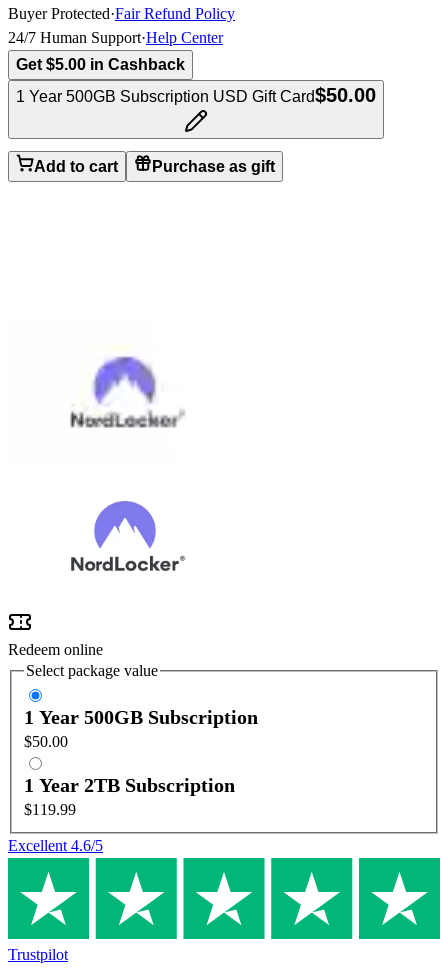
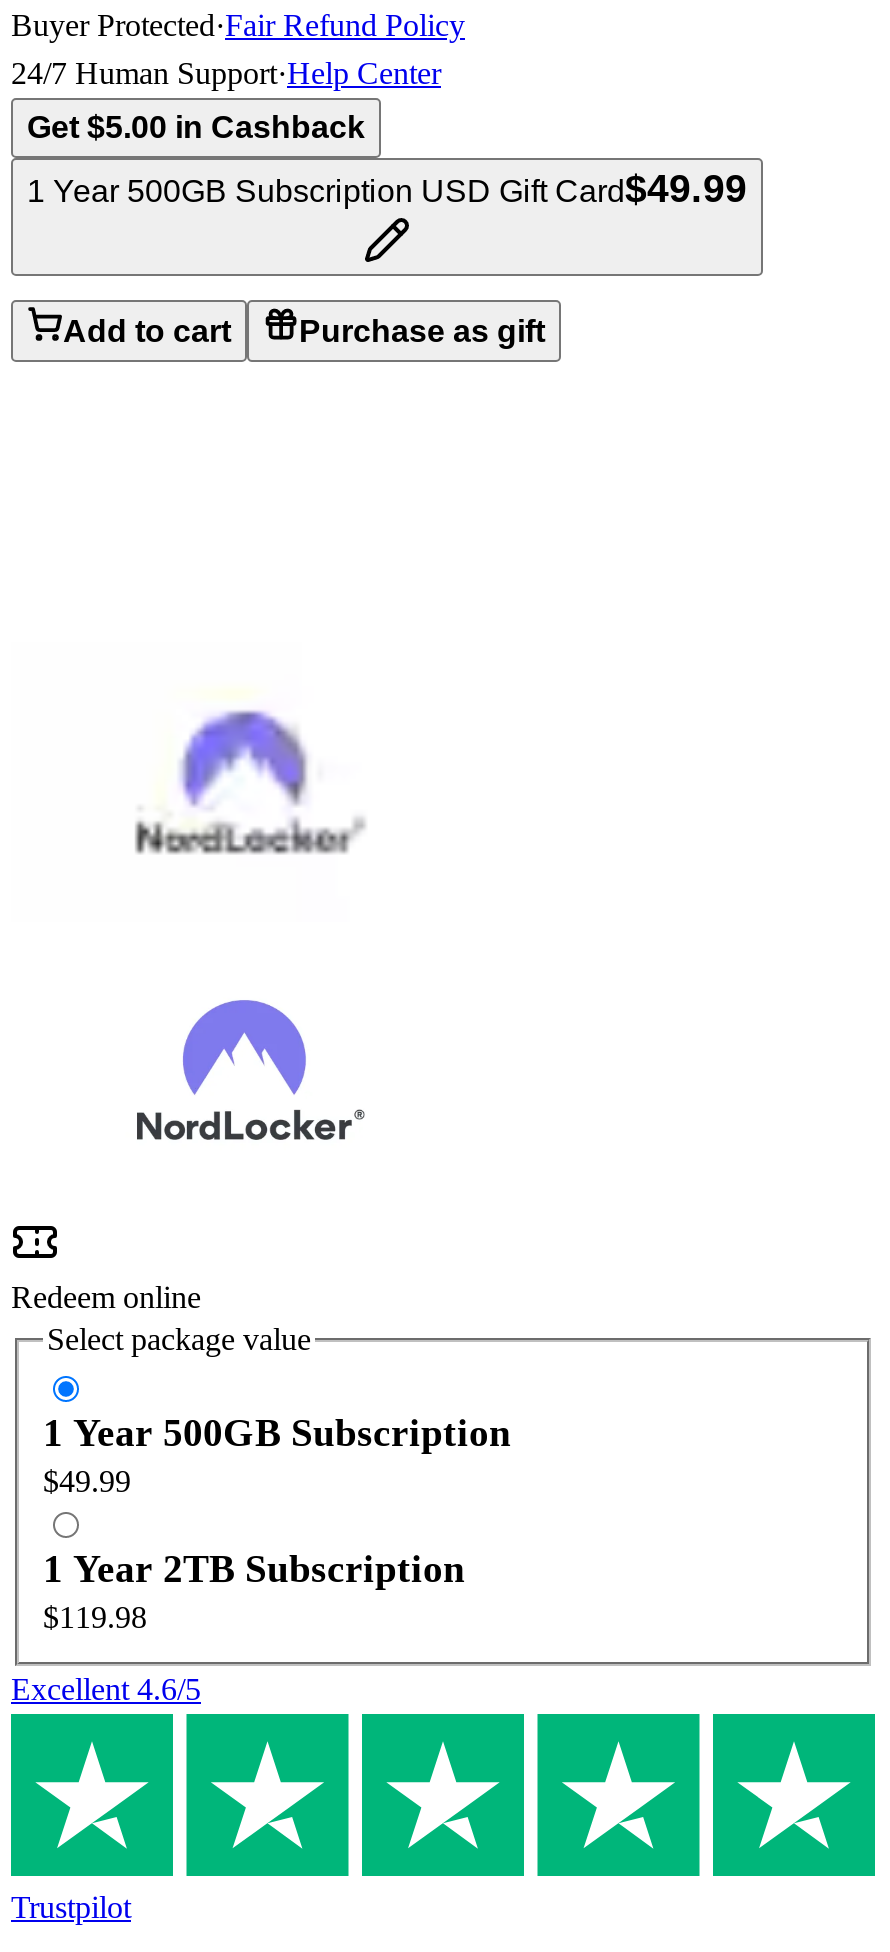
- 1 Year 500GB Subscription USD Gift Card$50.00
+ 1 Year 500GB Subscription USD Gift Card$49.99

- $50.00
+ $49.99

- $119.99
+ $119.98
